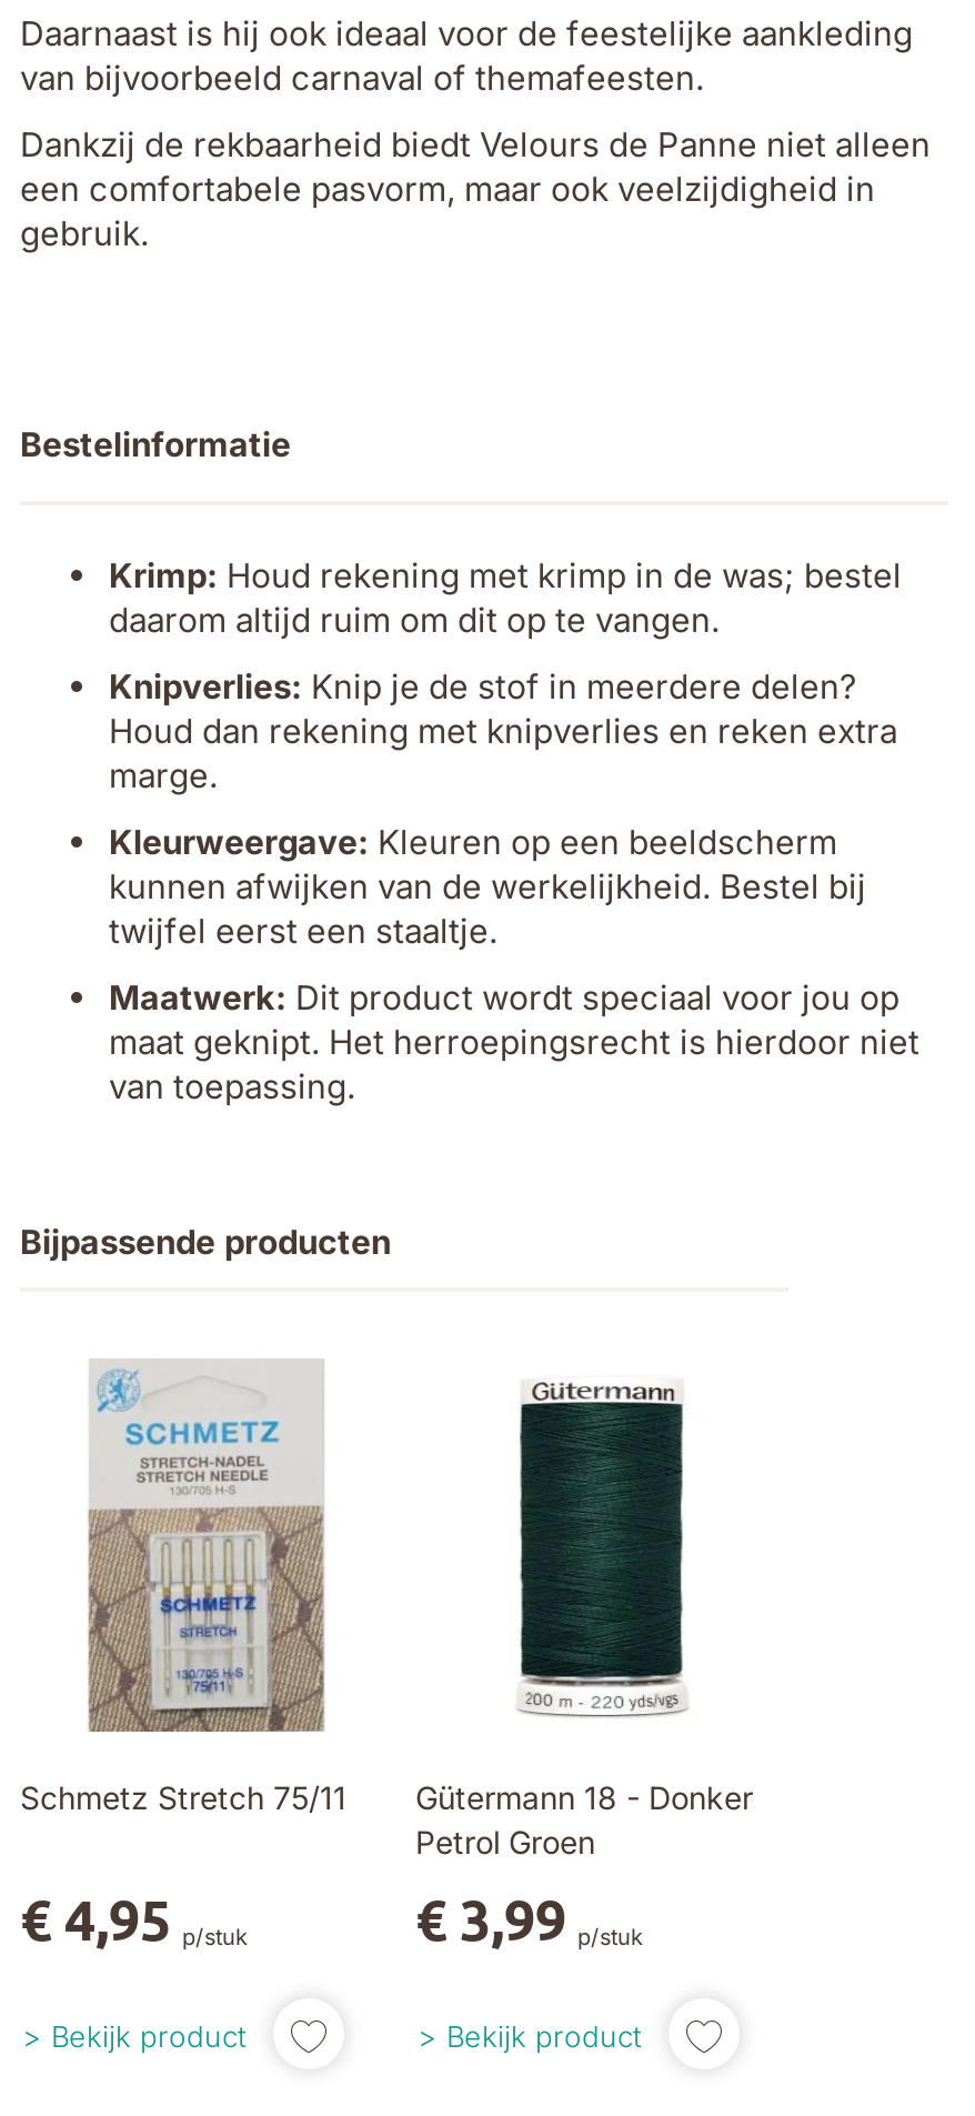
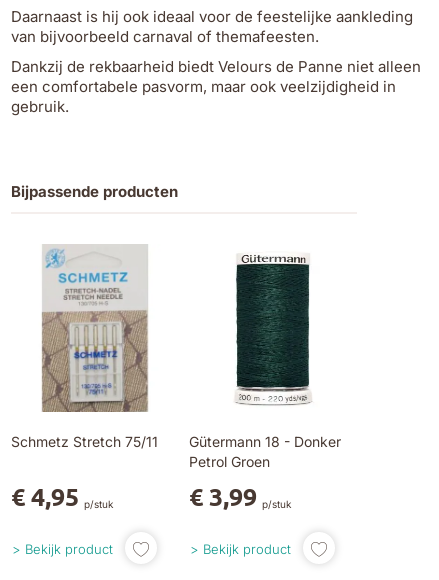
- Bestelinformatie
- Krimp: Houd rekening met krimp in de was; bestel
- daarom altijd ruim om dit op te vangen.
- Knipverlies: Knip je de stof in meerdere delen?
- Houd dan rekening met knipverlies en reken extra
- marge.
- Kleurweergave: Kleuren op een beeldscherm
- kunnen afwijken van de werkelijkheid. Bestel bij
- twijfel eerst een staaltje.
- Maatwerk: Dit product wordt speciaal voor jou op
- maat geknipt. Het herroepingsrecht is hierdoor niet
- van toepassing.
